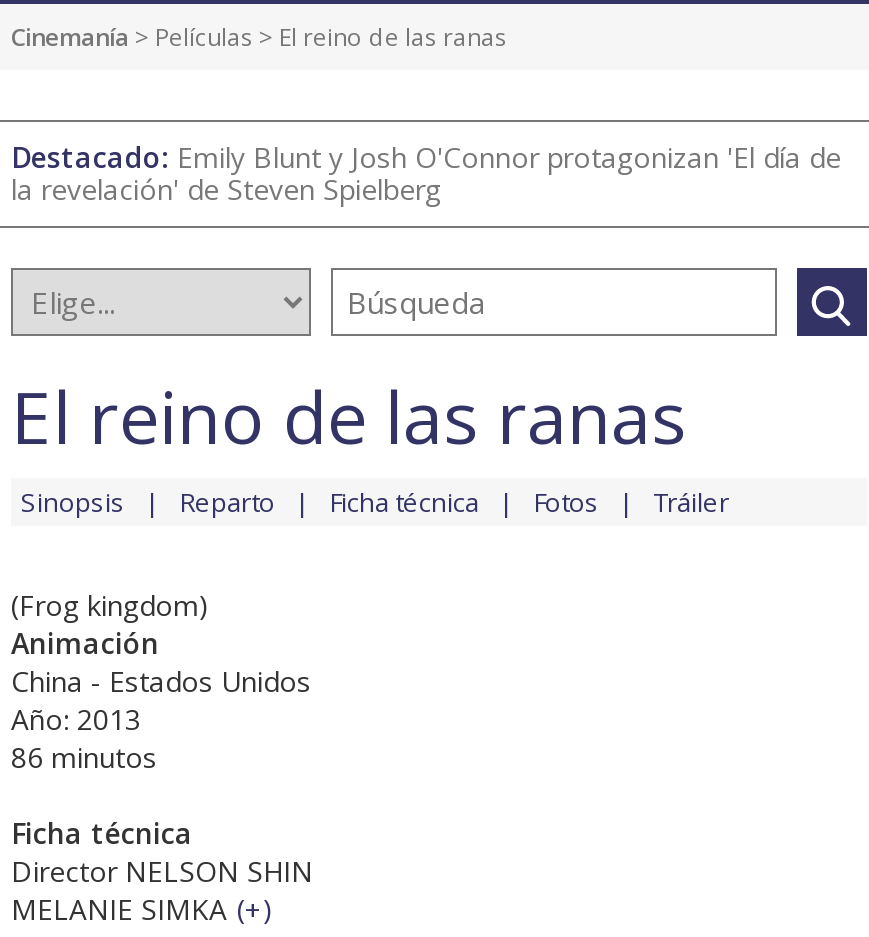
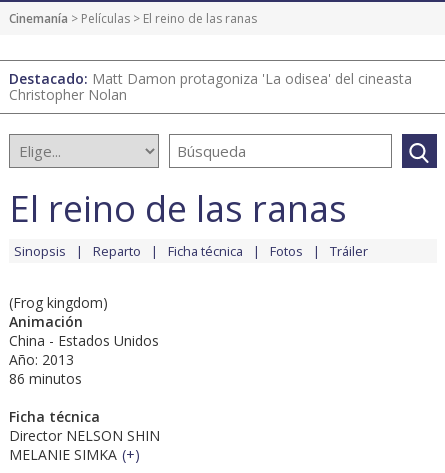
- Destacado: Emily Blunt y Josh O'Connor protagonizan 'El día de
- la revelación' de Steven Spielberg
+ Destacado: Matt Damon protagoniza 'La odisea' del cineasta
+ Christopher Nolan
